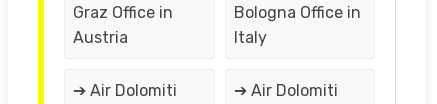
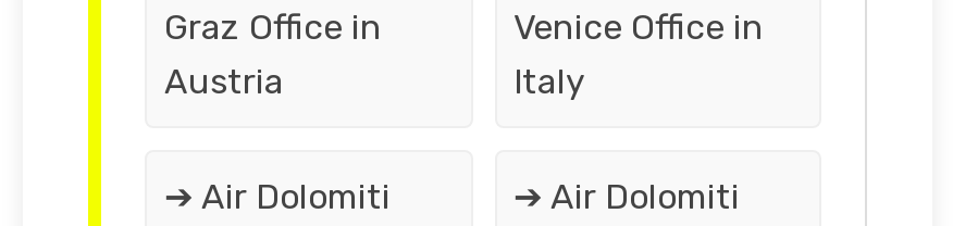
- Bologna Office in
+ Venice Office in
